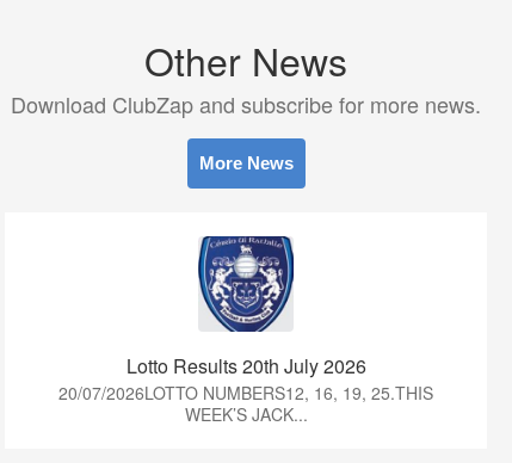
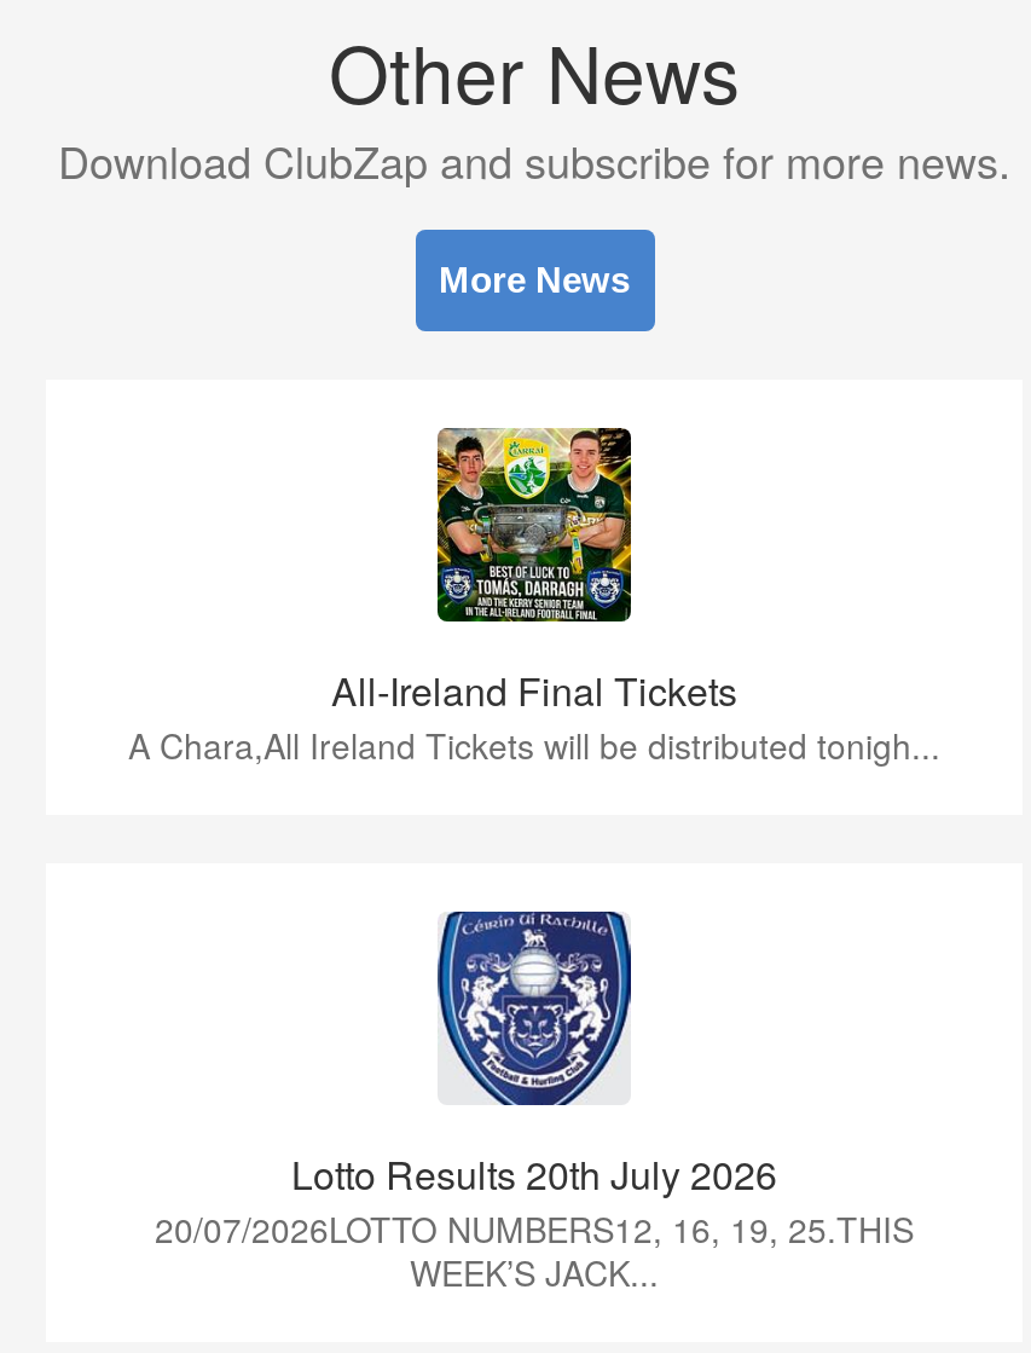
+ [image]
+ All-Ireland Final Tickets
+ A Chara,All Ireland Tickets will be distributed tonigh...
